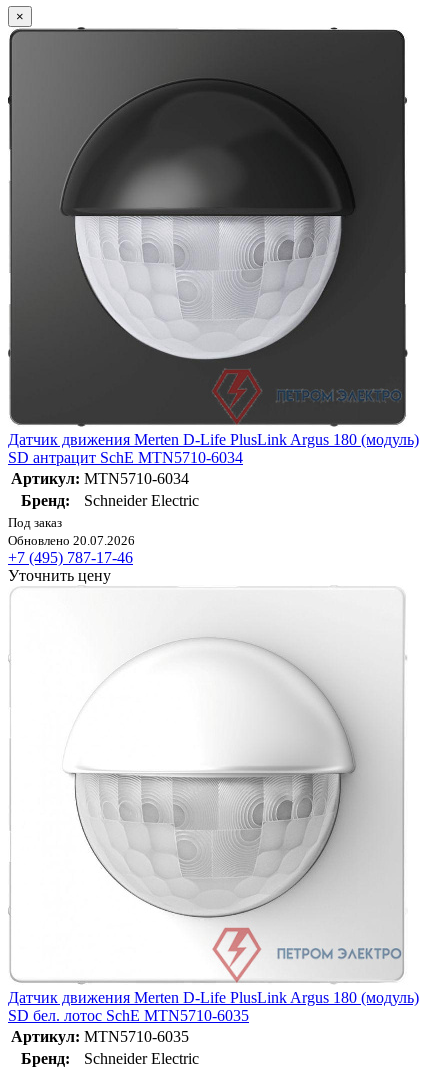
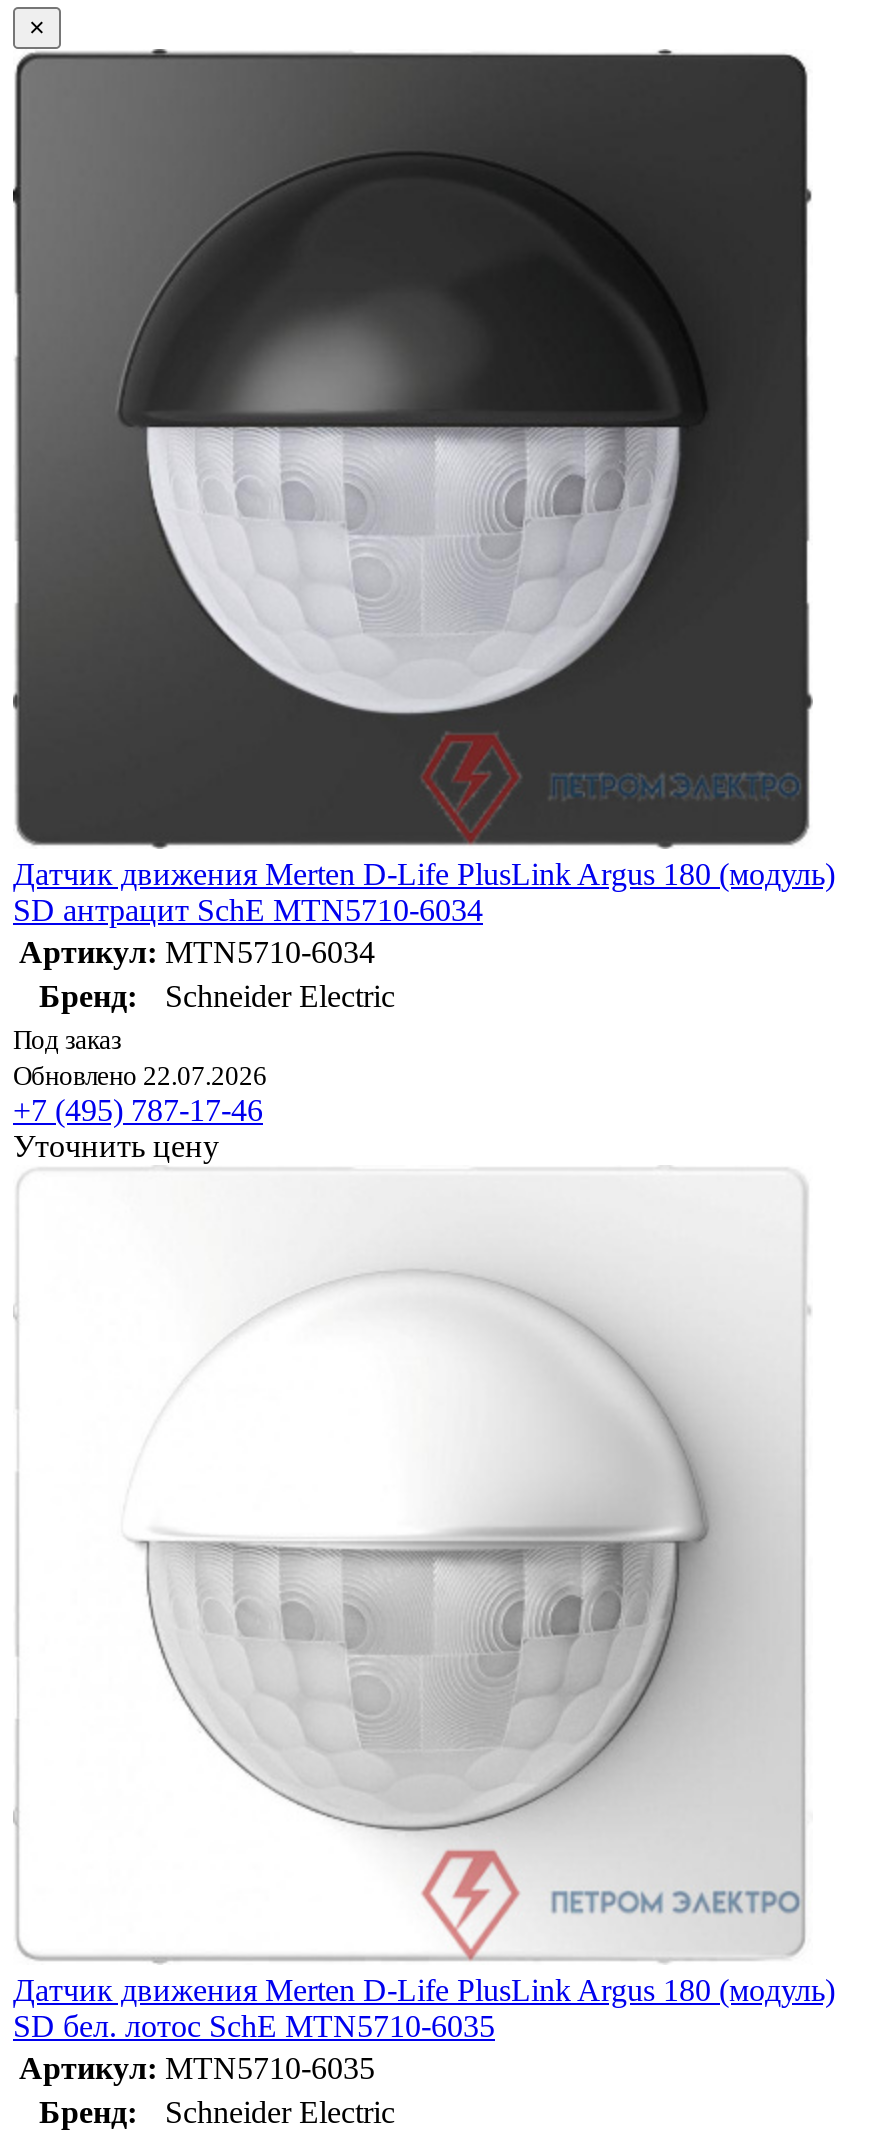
- Обновлено 20.07.2026
+ Обновлено 22.07.2026
